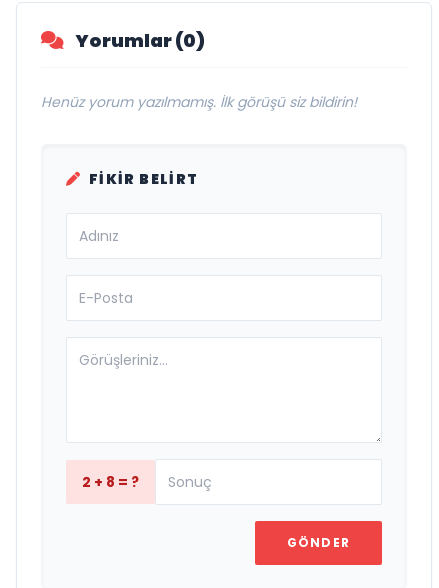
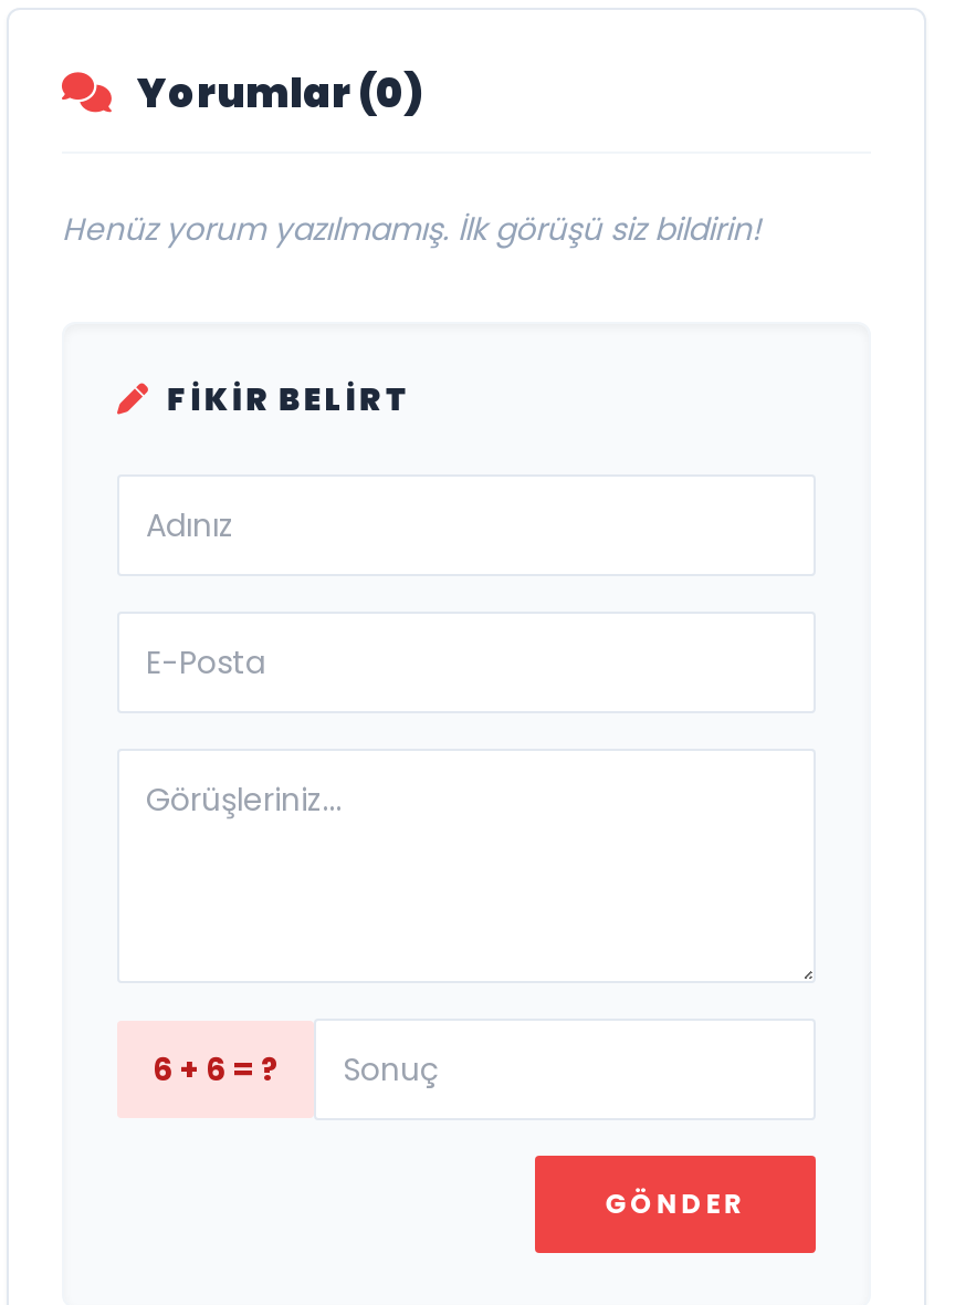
- 2 + 8 = ?
+ 6 + 6 = ?
